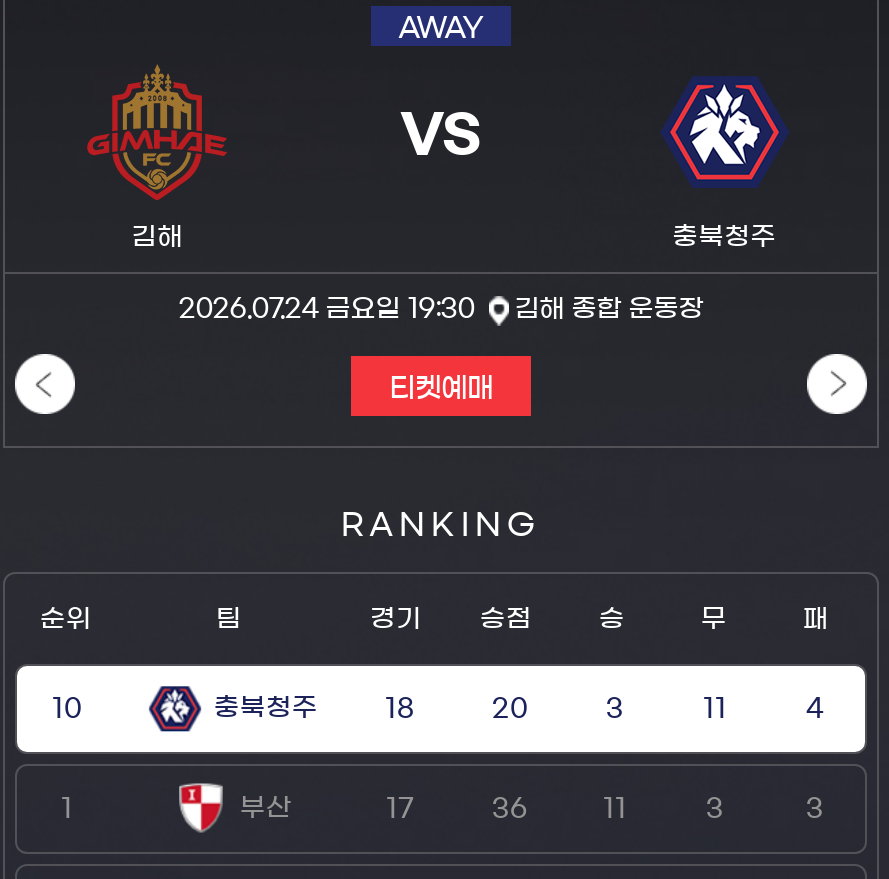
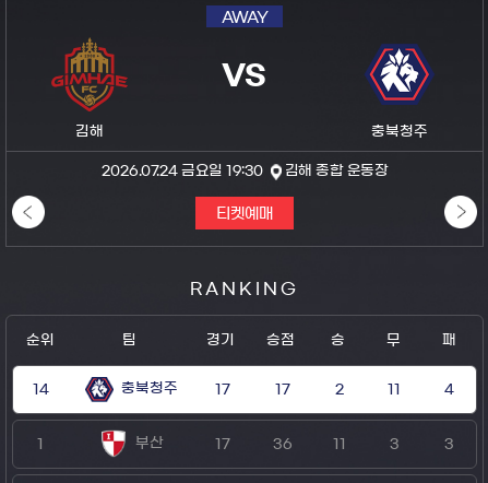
- 10
+ 14

- 18
+ 17

- 20
+ 17

- 3
+ 2
